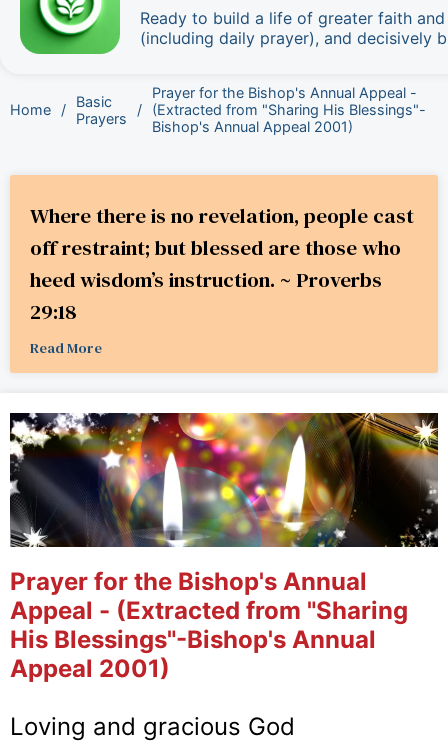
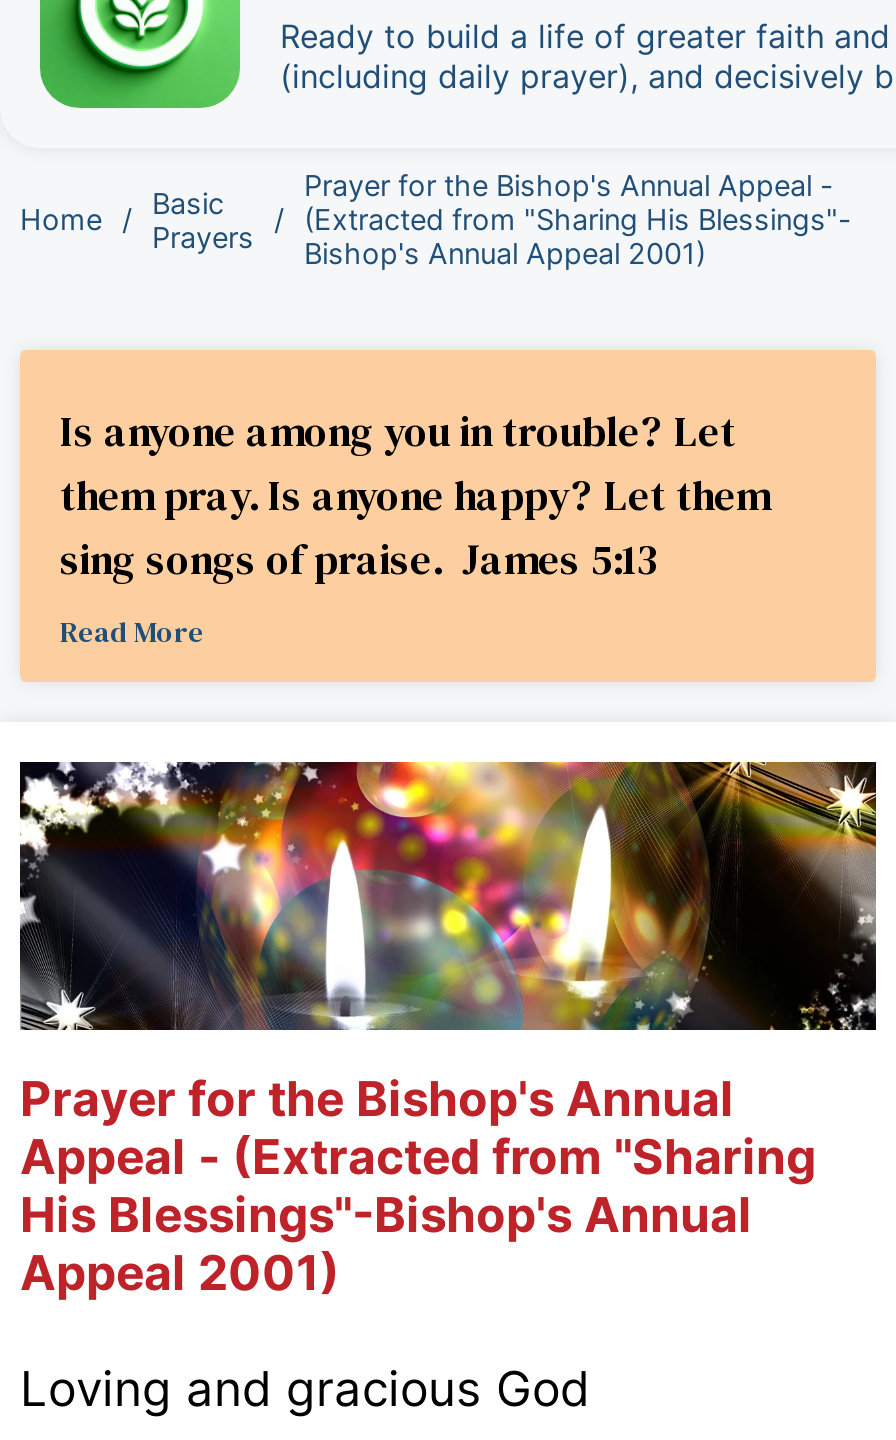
- Where there is no revelation, people cast
- off restraint; but blessed are those who
- heed wisdom’s instruction. ~ Proverbs
- 29:18
+ Is anyone among you in trouble? Let
+ them pray. Is anyone happy? Let them
+ sing songs of praise. James 5:13
